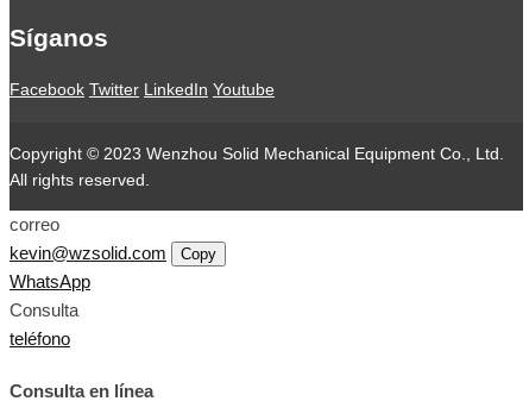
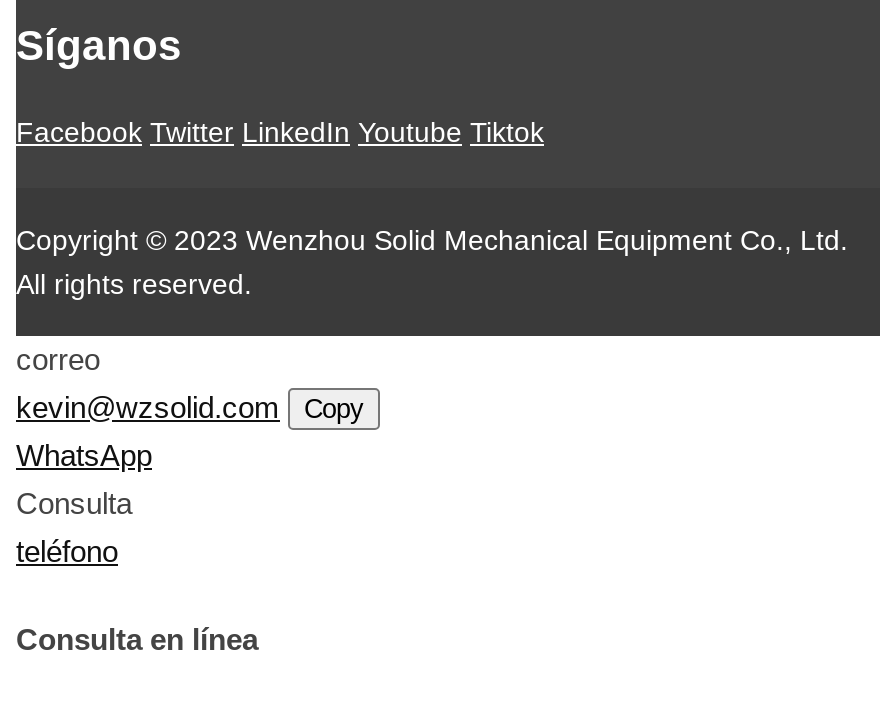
- Facebook Twitter LinkedIn Youtube
+ Facebook Twitter LinkedIn Youtube Tiktok
